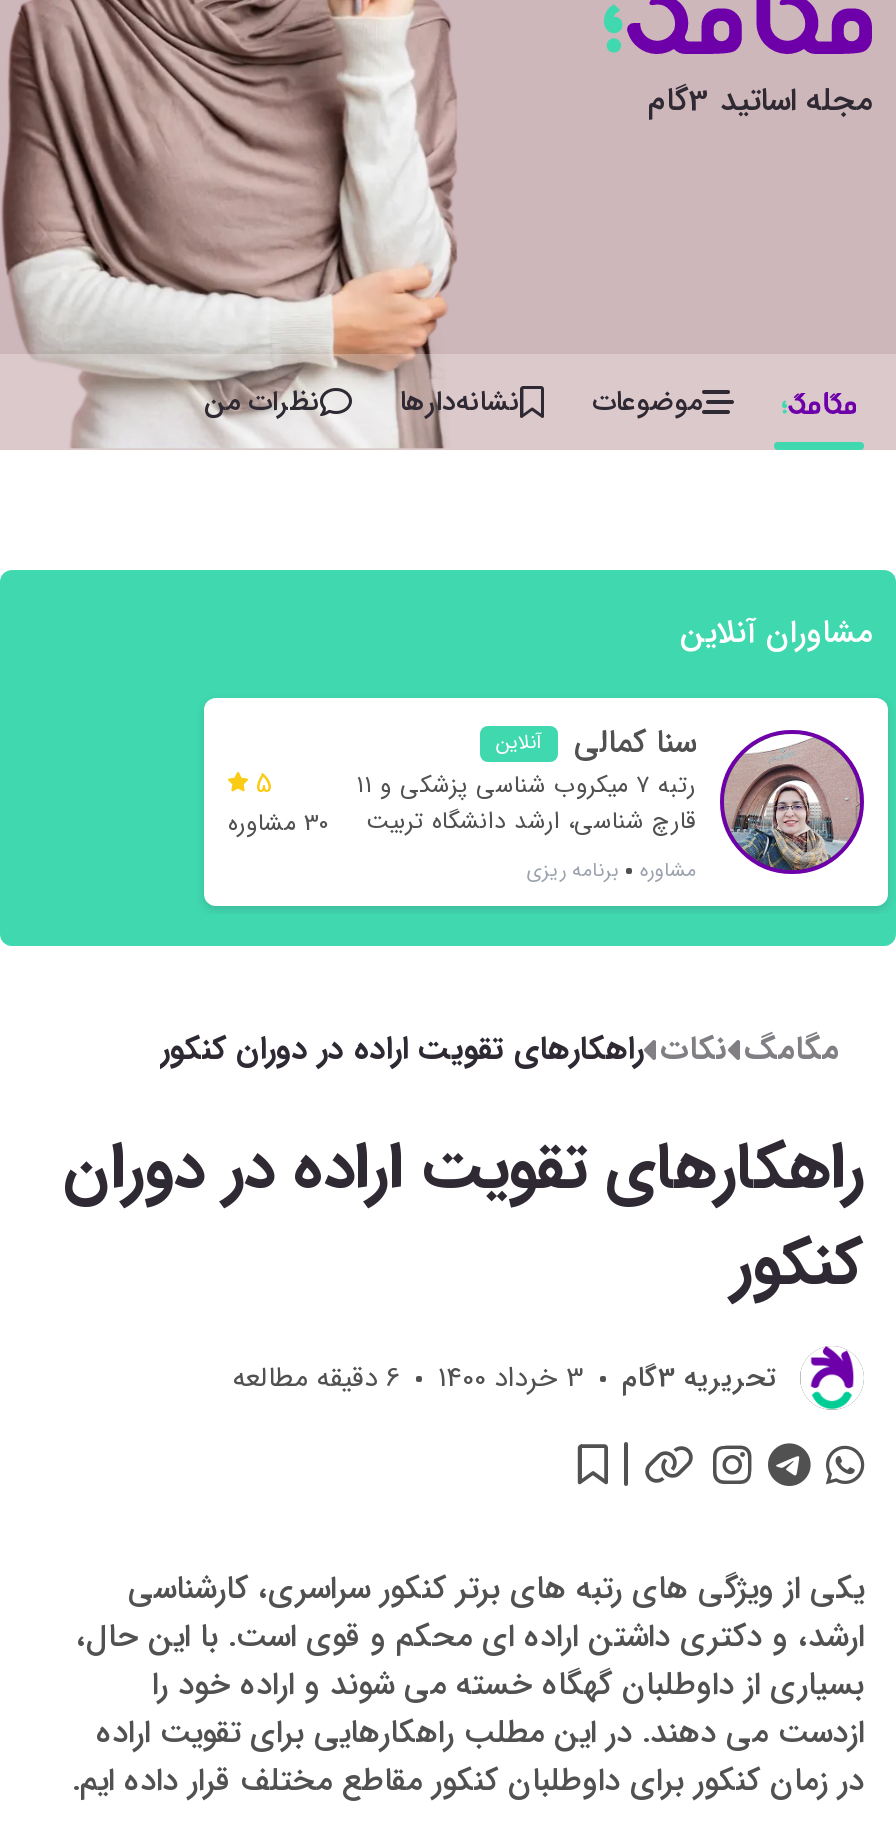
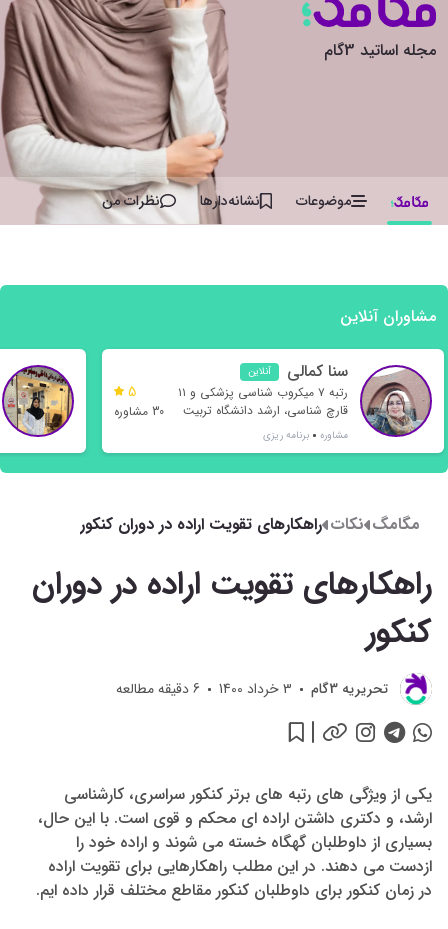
+ [image]
